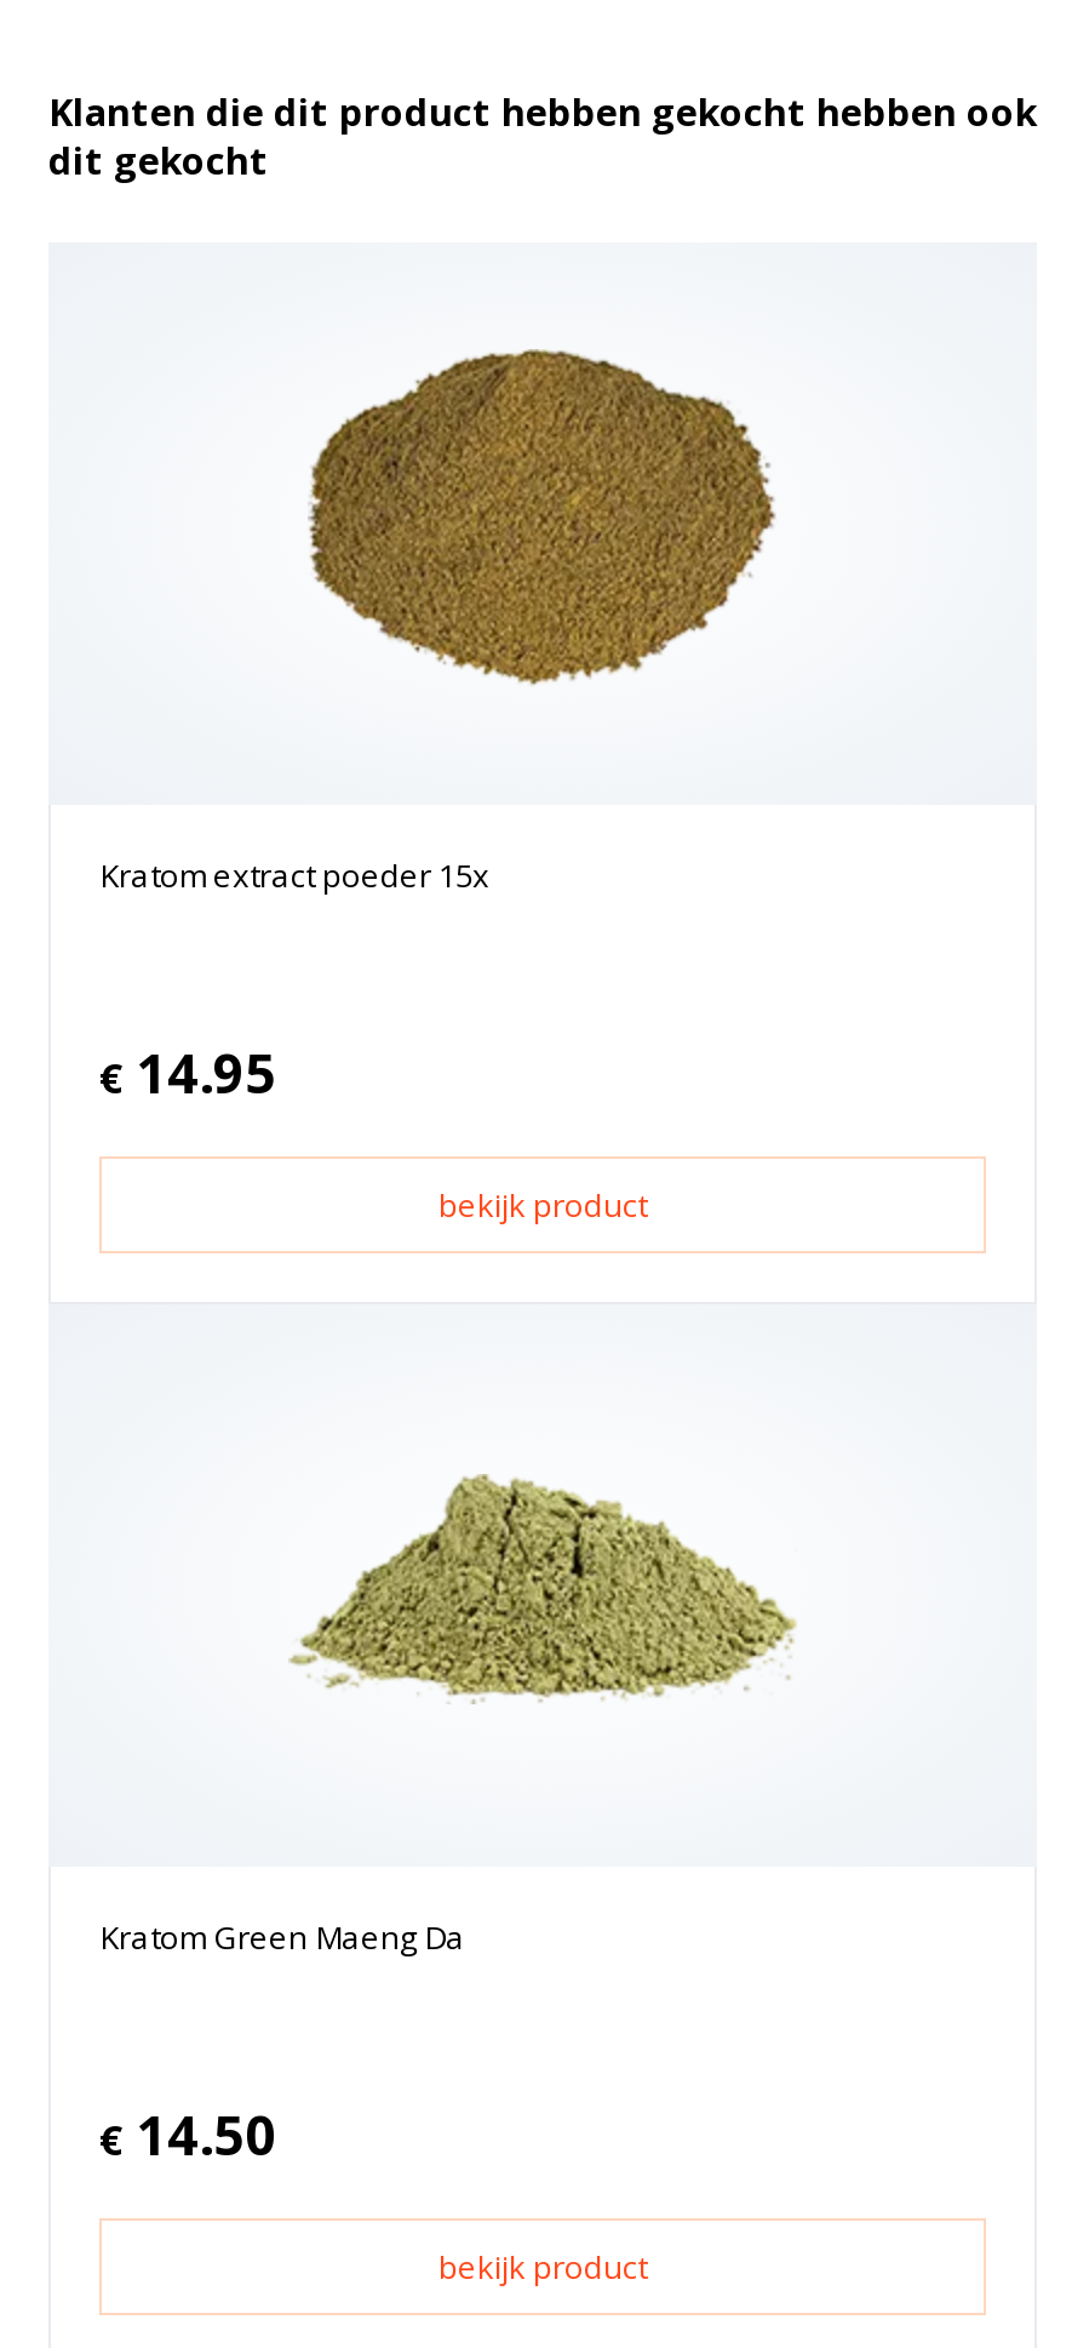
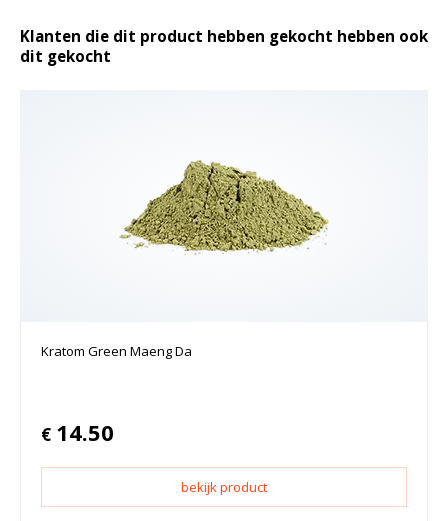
- [image]

- Kratom extract poeder 15x
- € 14.95
- bekijk product
